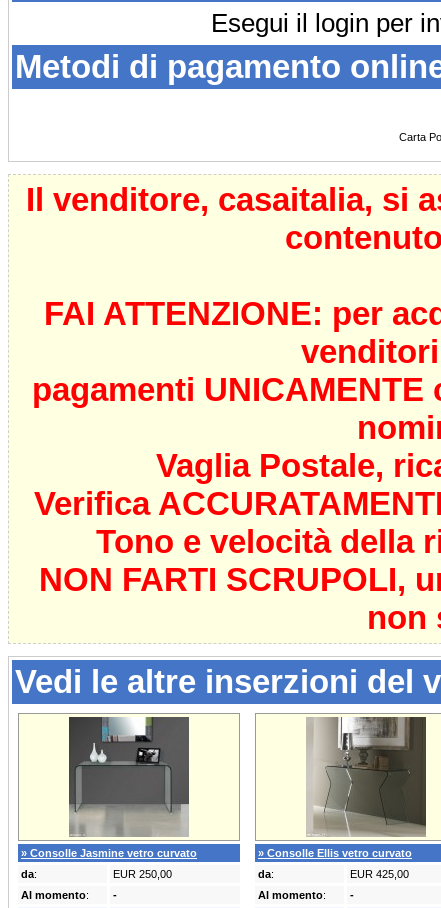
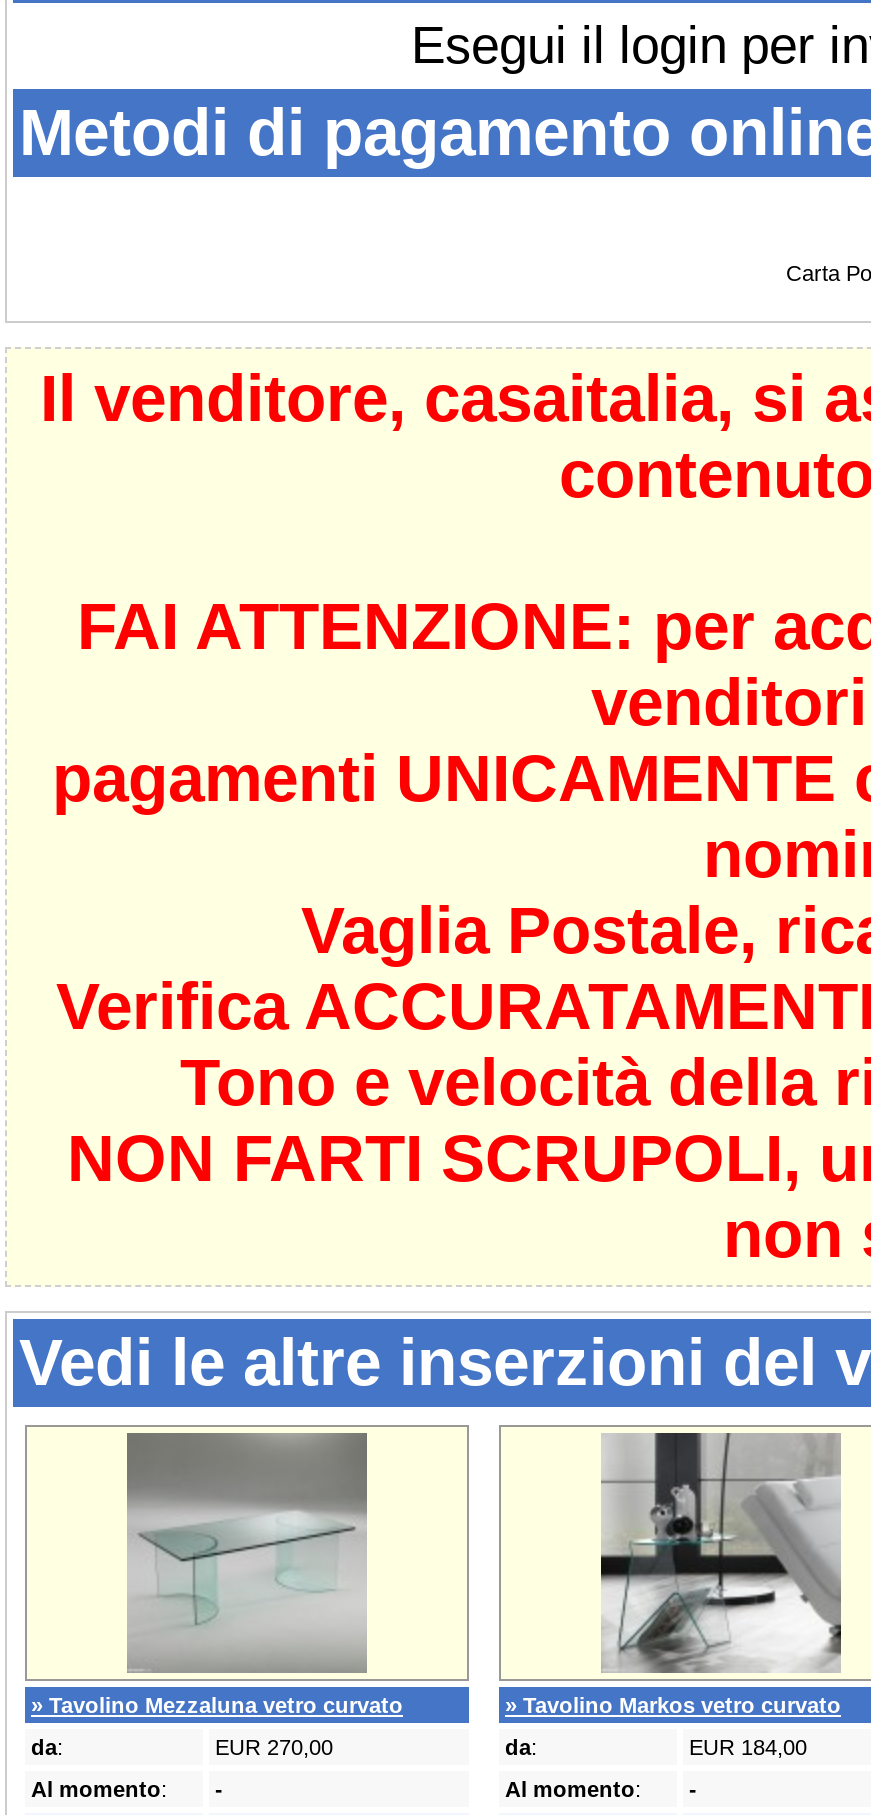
- [image]
- » Consolle Jasmine vetro curvato
+ [image]
+ » Tavolino Mezzaluna vetro curvato

- [image]
- » Consolle Ellis vetro curvato
+ [image]
+ » Tavolino Markos vetro curvato

- EUR 250,00
+ EUR 270,00

- EUR 425,00
+ EUR 184,00
